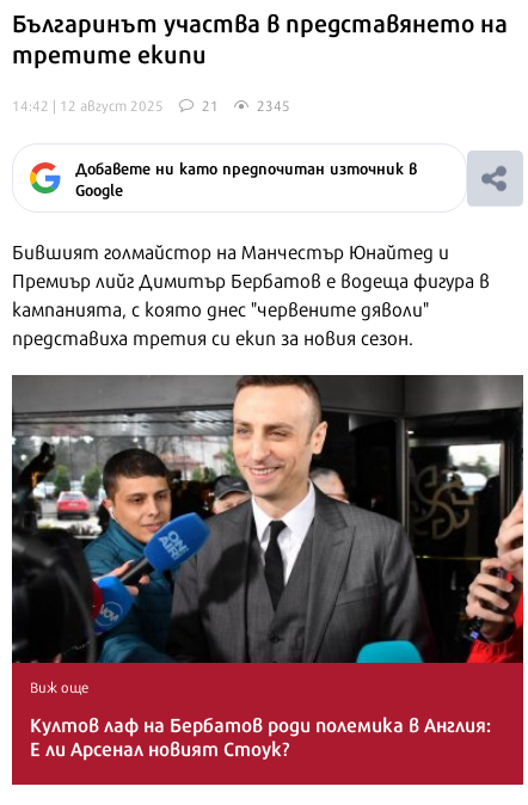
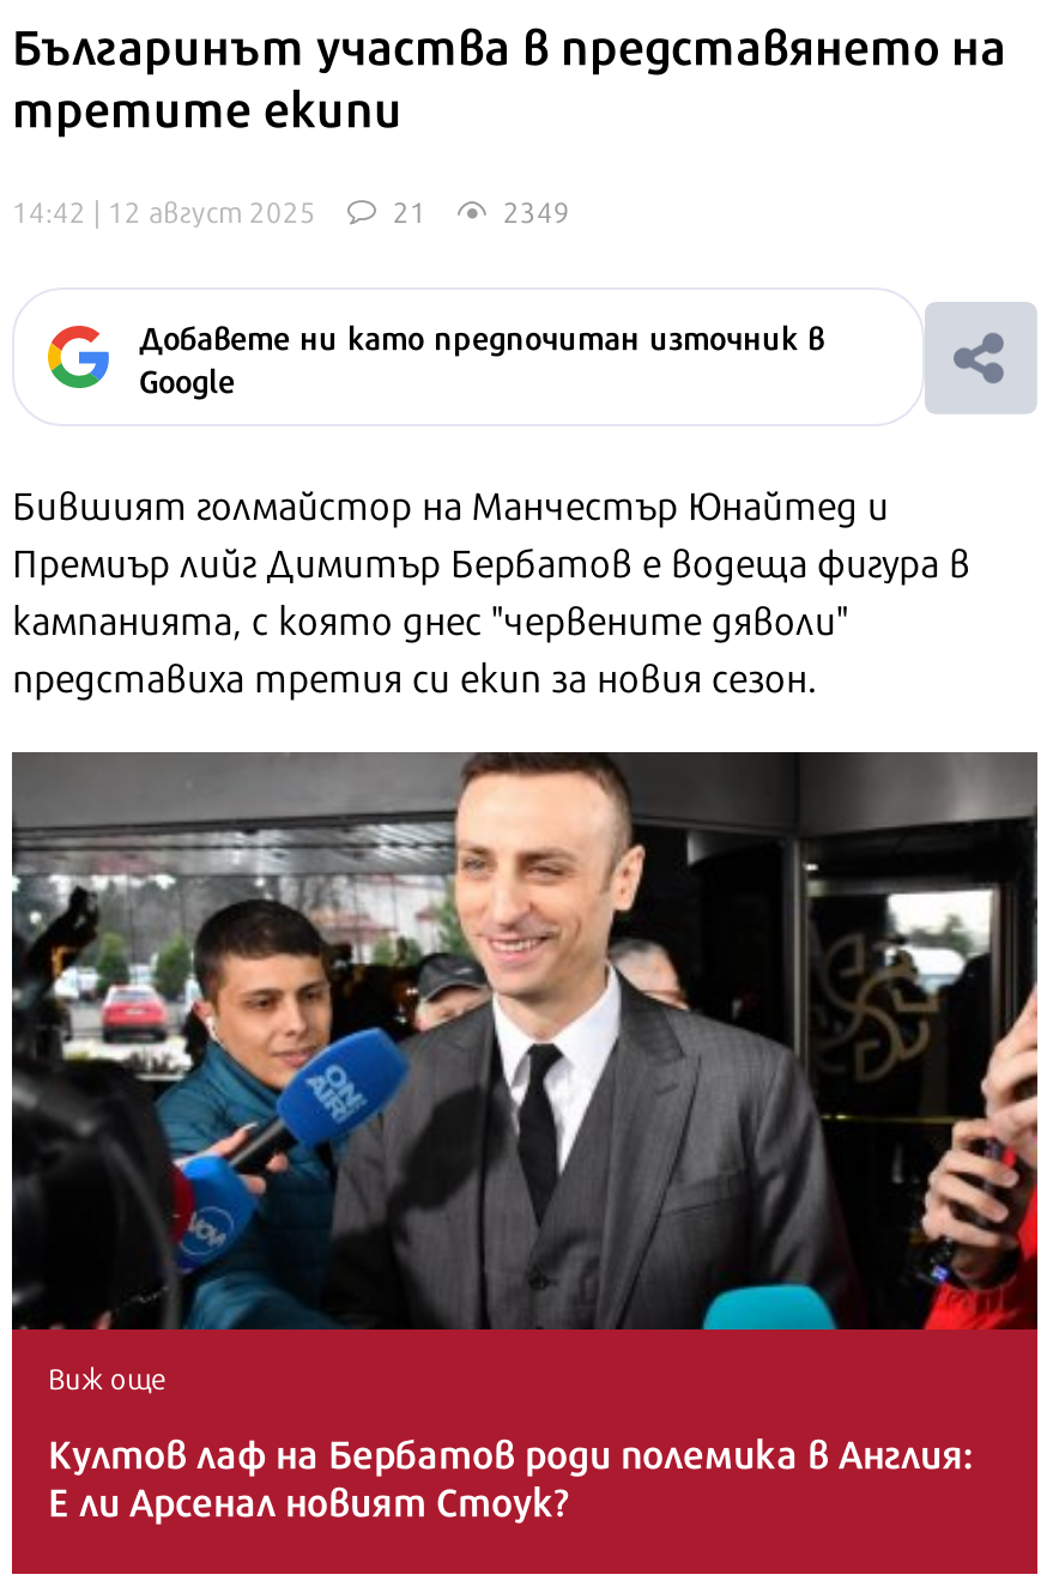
- 2345
+ 2349
